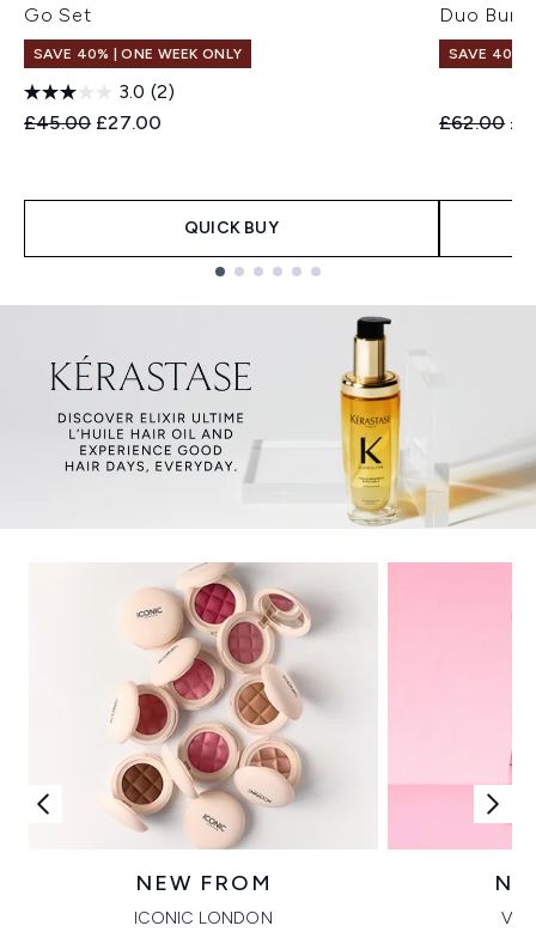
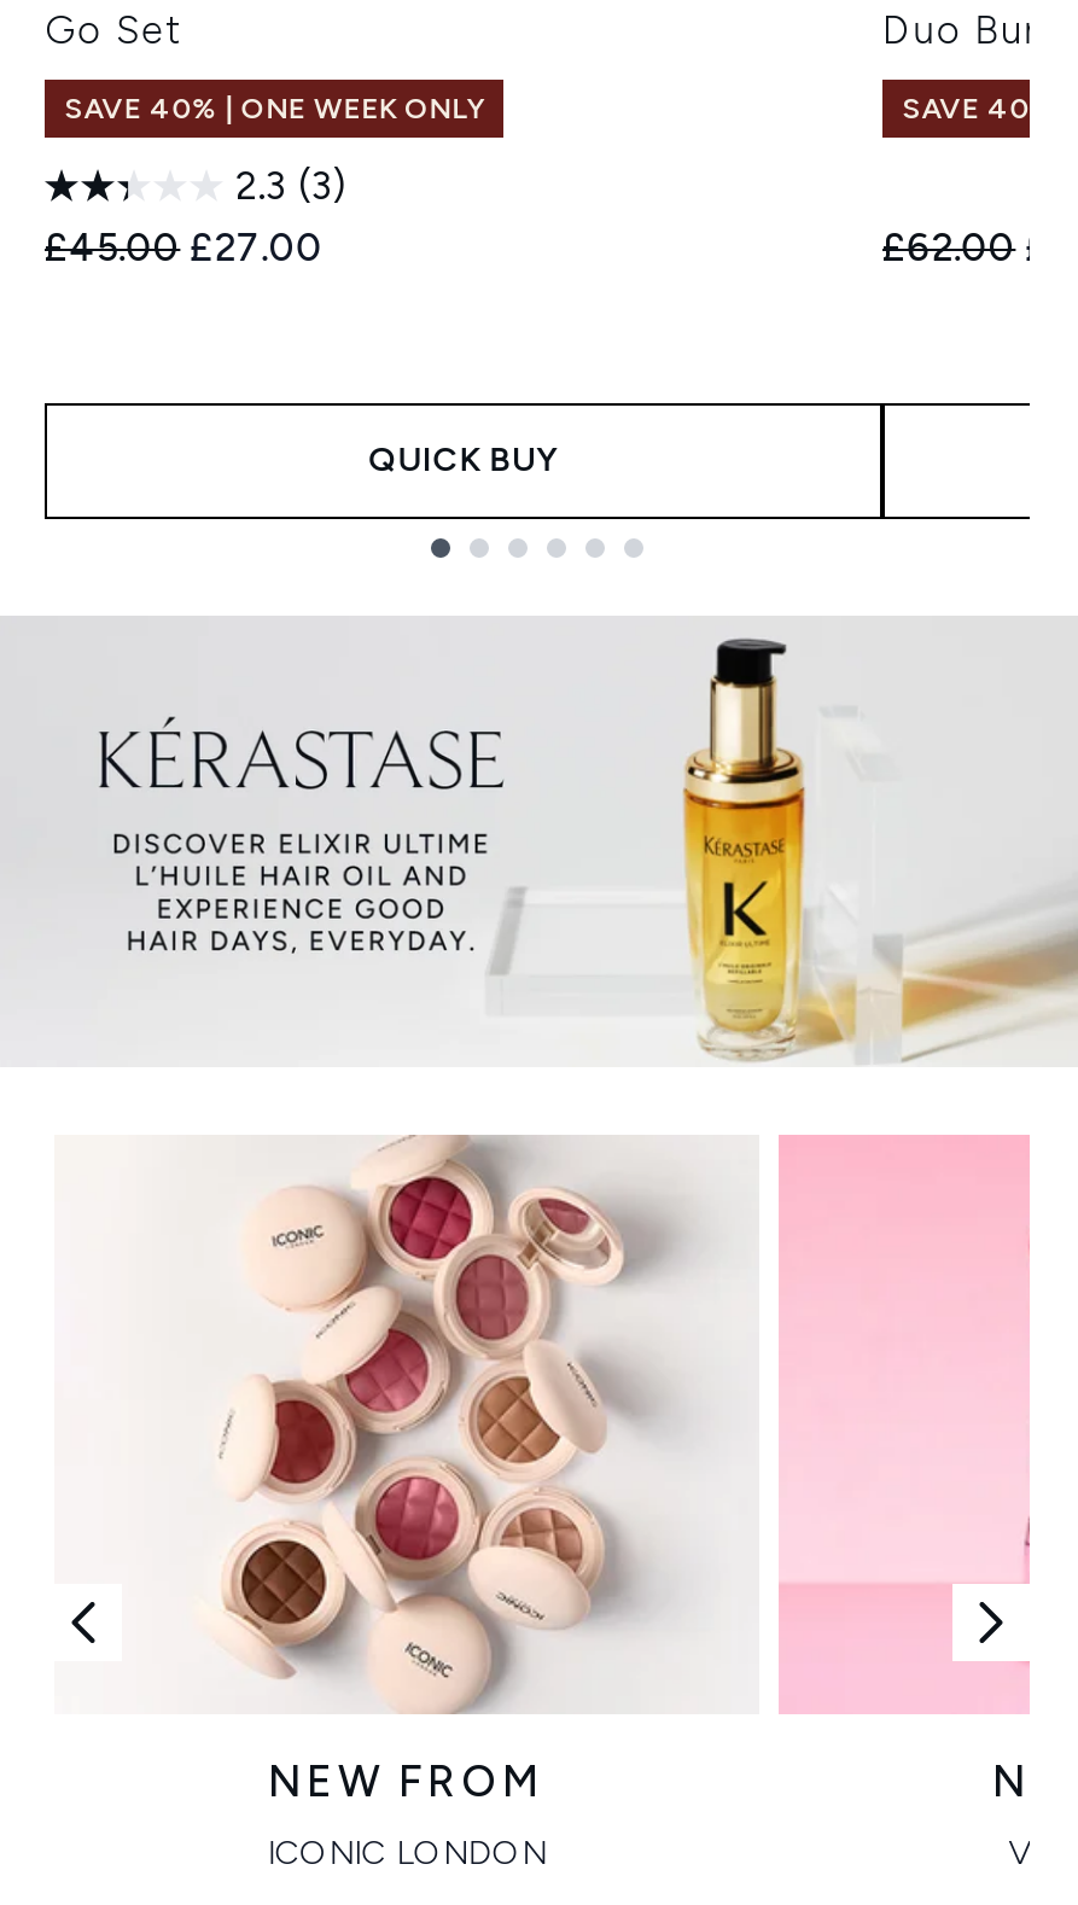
- 3.0 (2)
+ 2.3 (3)
